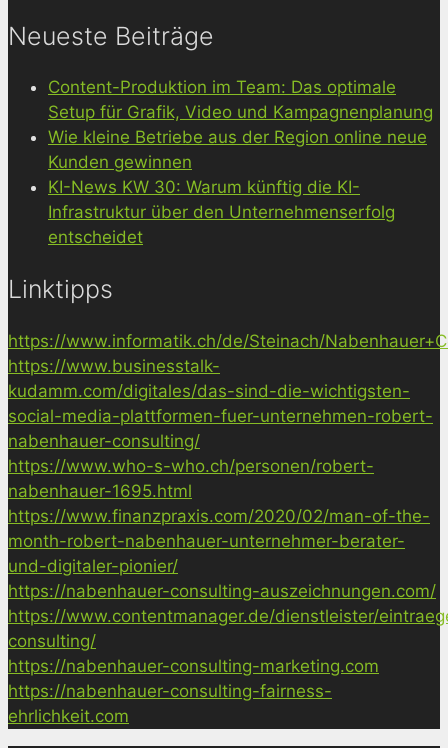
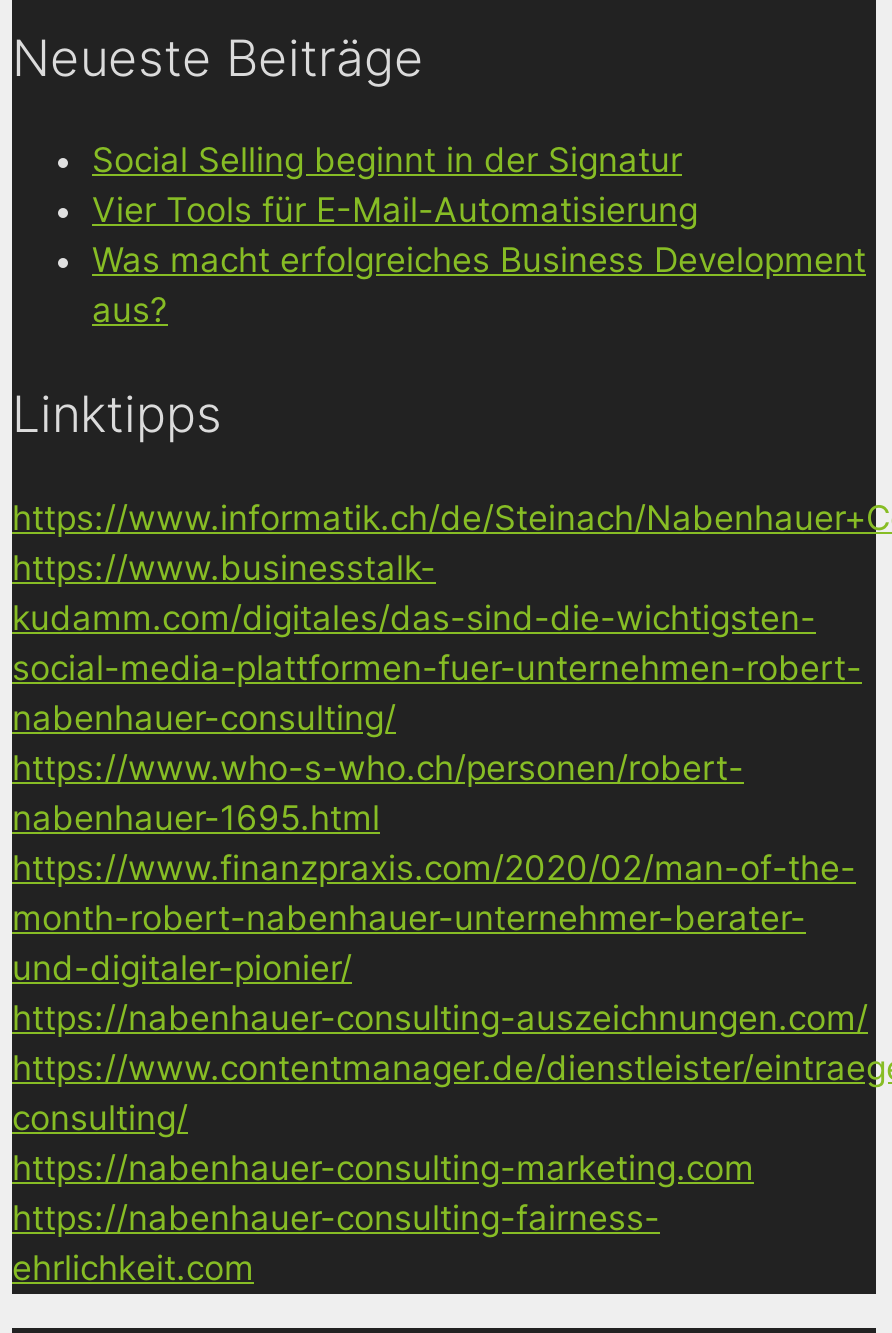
- Content-Produktion im Team: Das optimale
- Setup für Grafik, Video und Kampagnenplanung
- Wie kleine Betriebe aus der Region online neue
- Kunden gewinnen
- KI-News KW 30: Warum künftig die KI-
- Infrastruktur über den Unternehmenserfolg
- entscheidet
+ Social Selling beginnt in der Signatur
+ Vier Tools für E-Mail-Automatisierung
+ Was macht erfolgreiches Business Development
+ aus?
